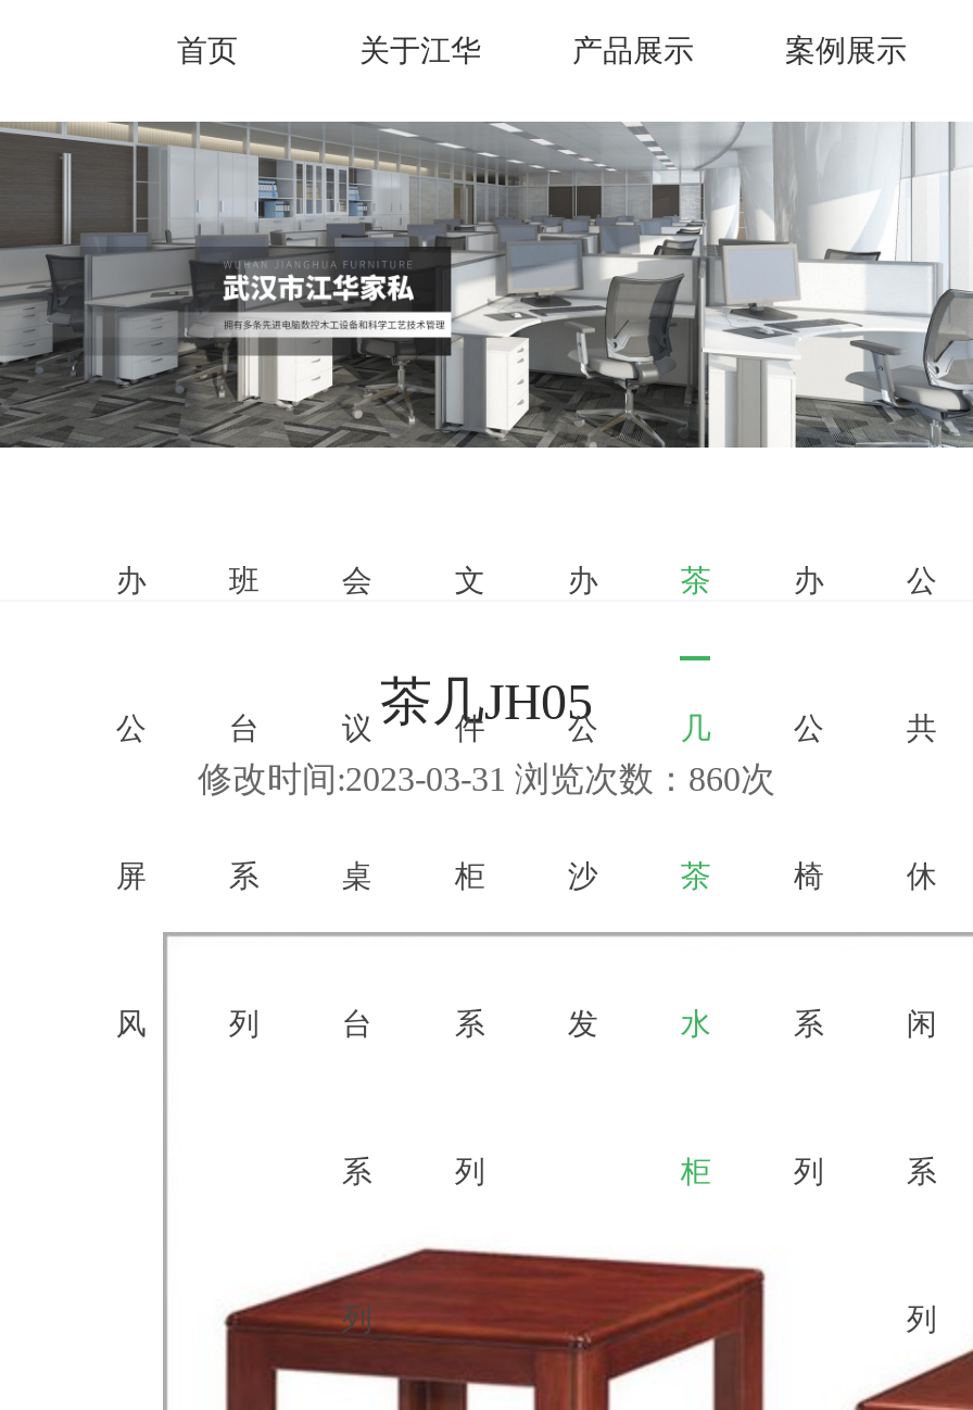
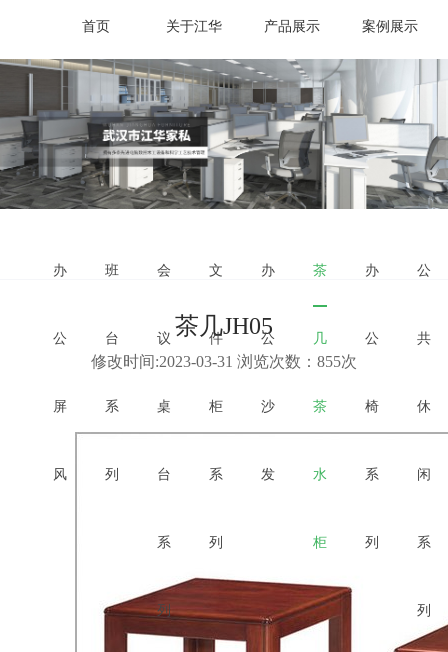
- 修改时间:2023-03-31 浏览次数：860次
+ 修改时间:2023-03-31 浏览次数：855次
